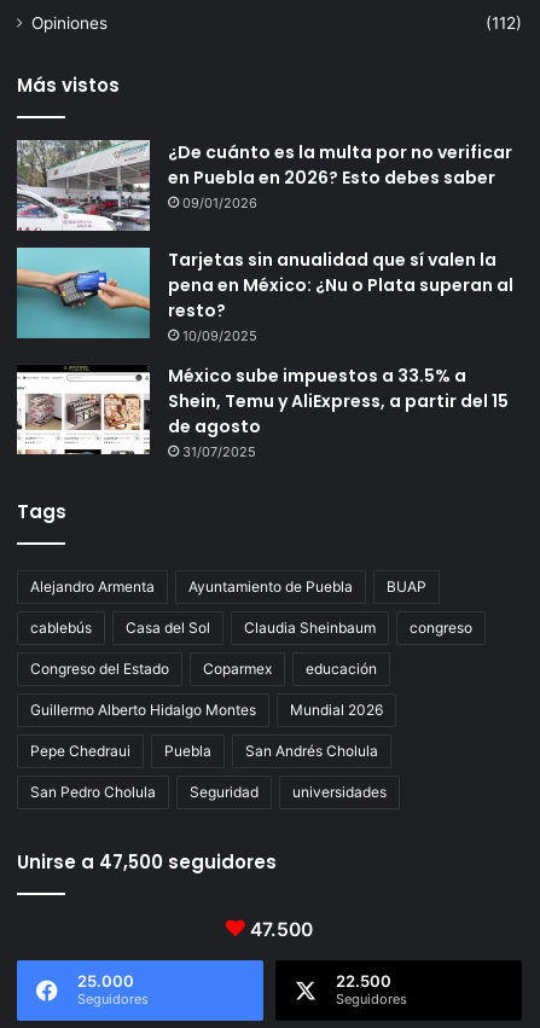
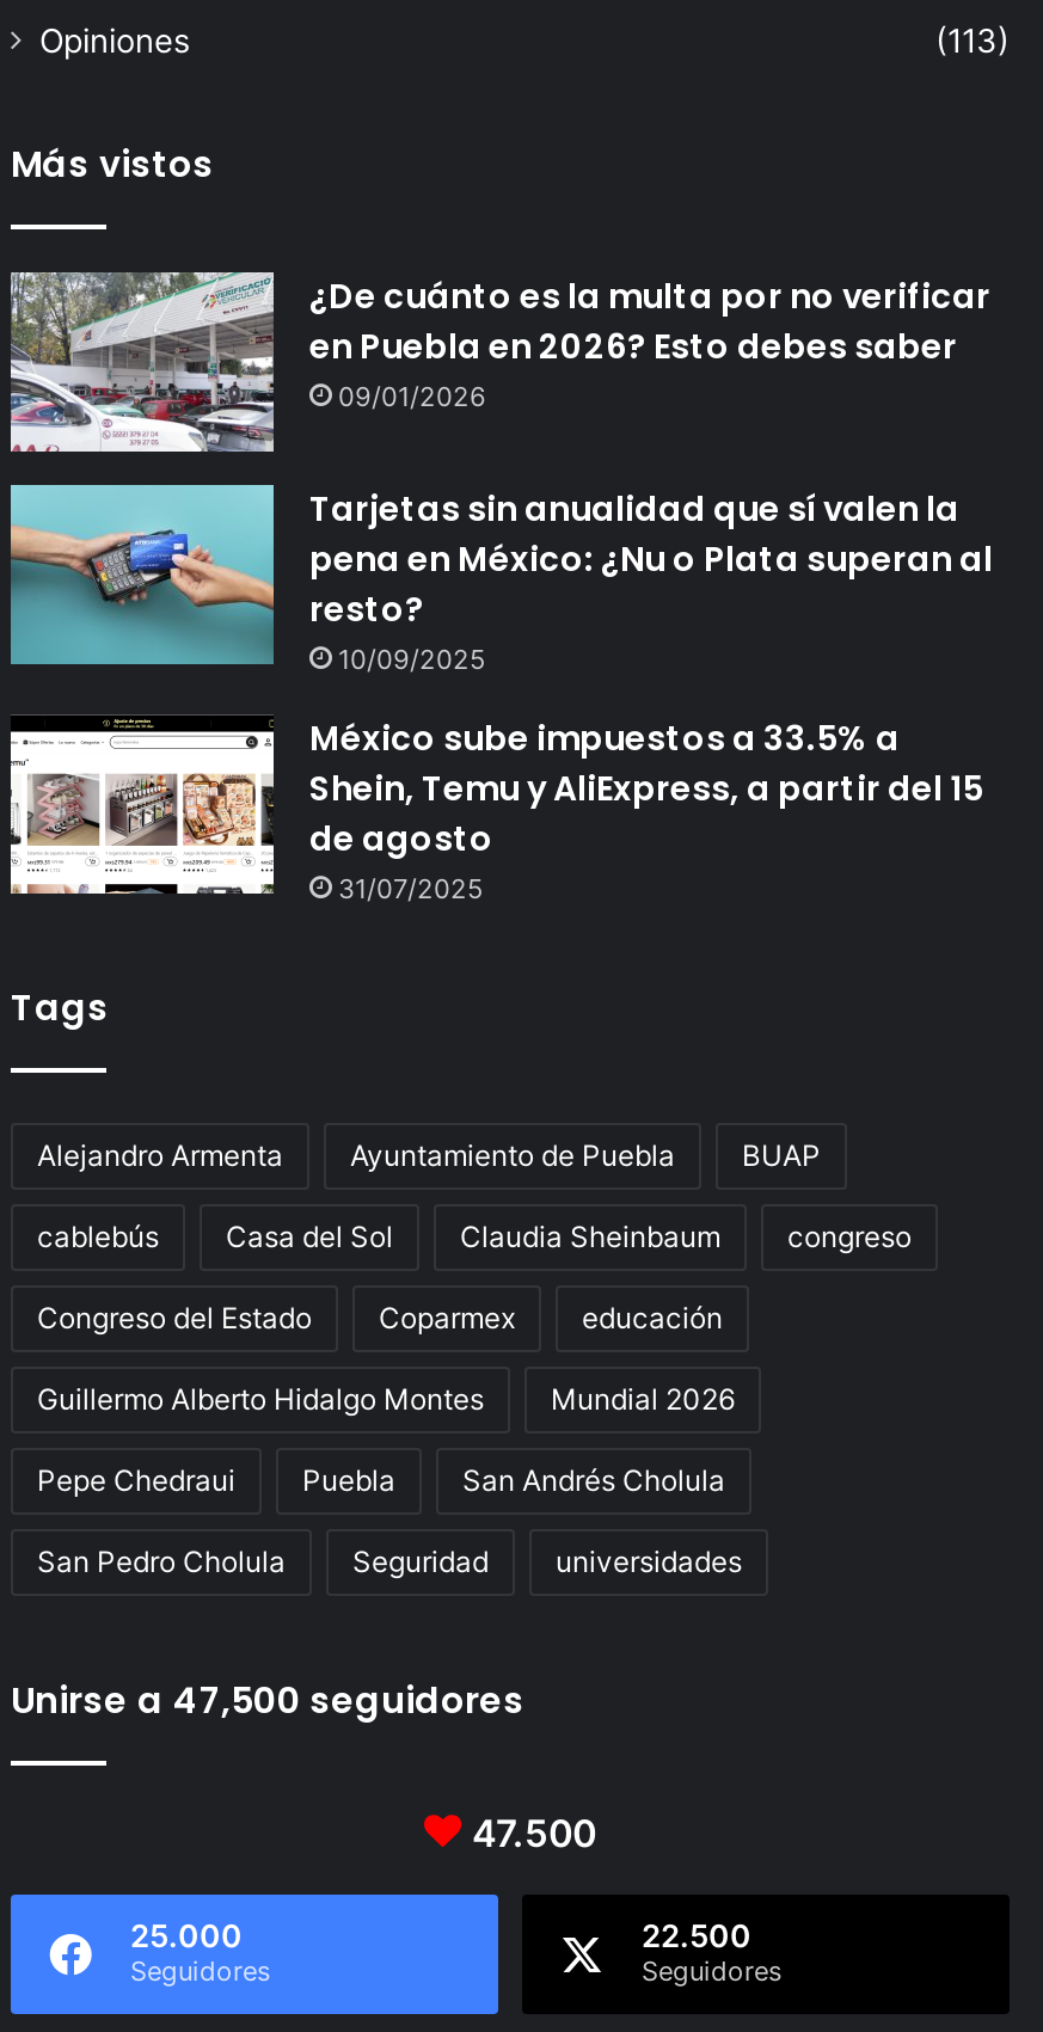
- (112)
+ (113)
